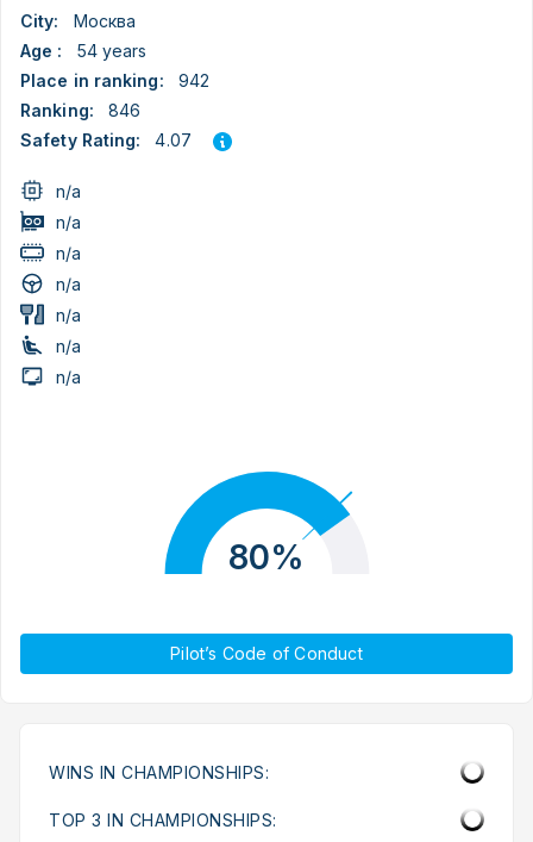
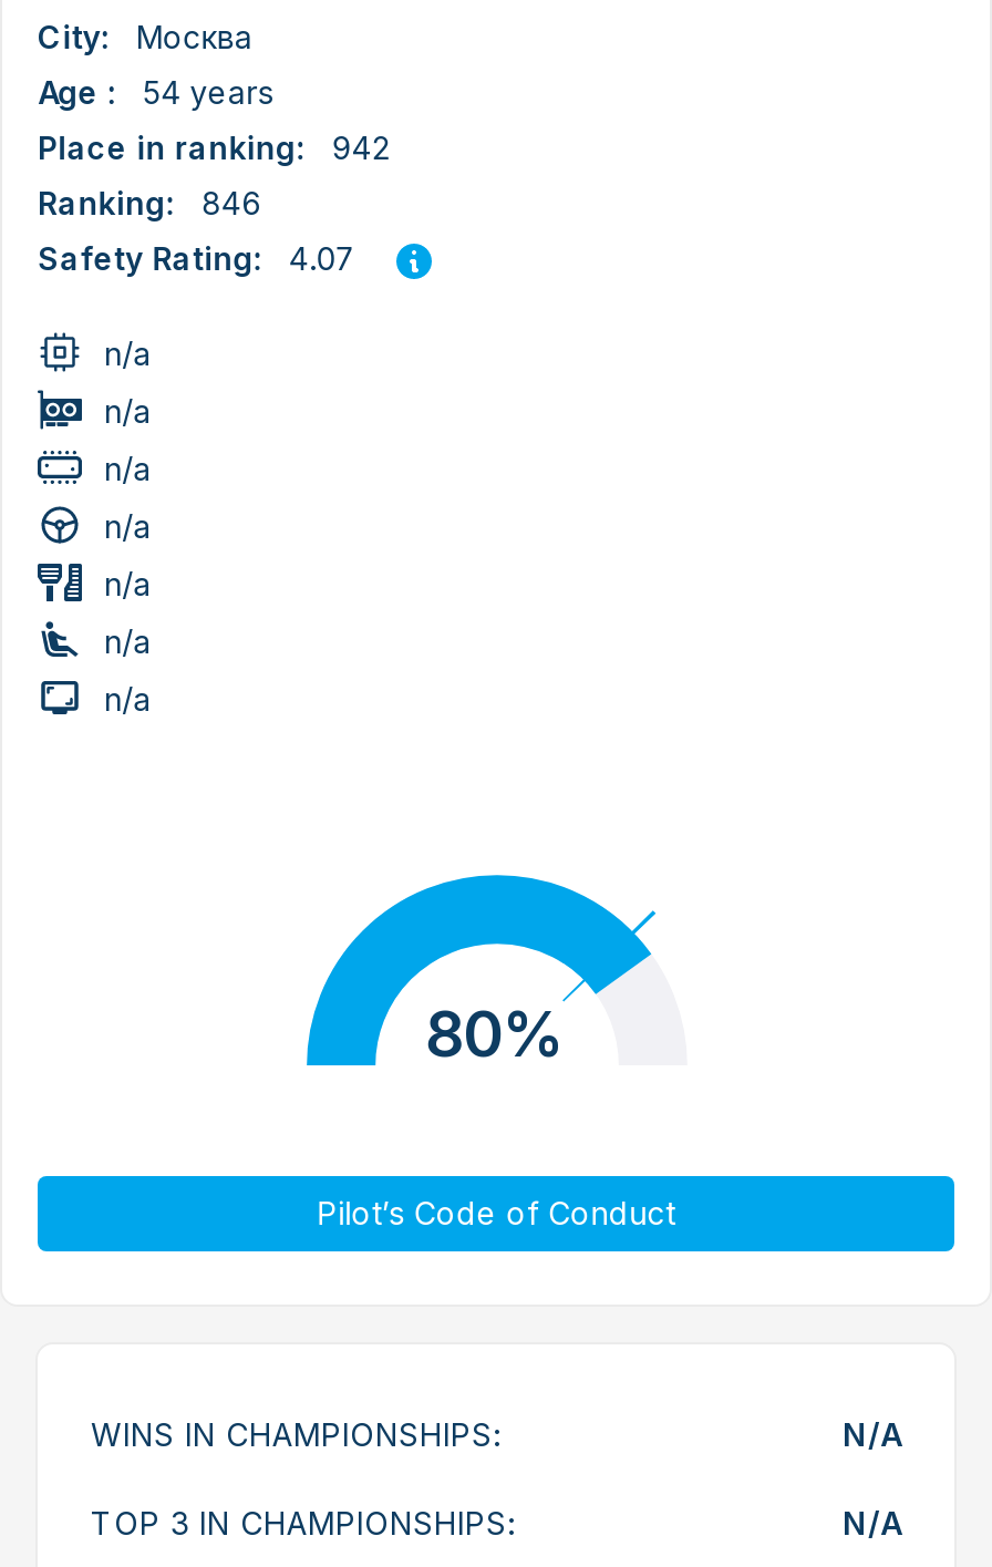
+ N/A

+ N/A
